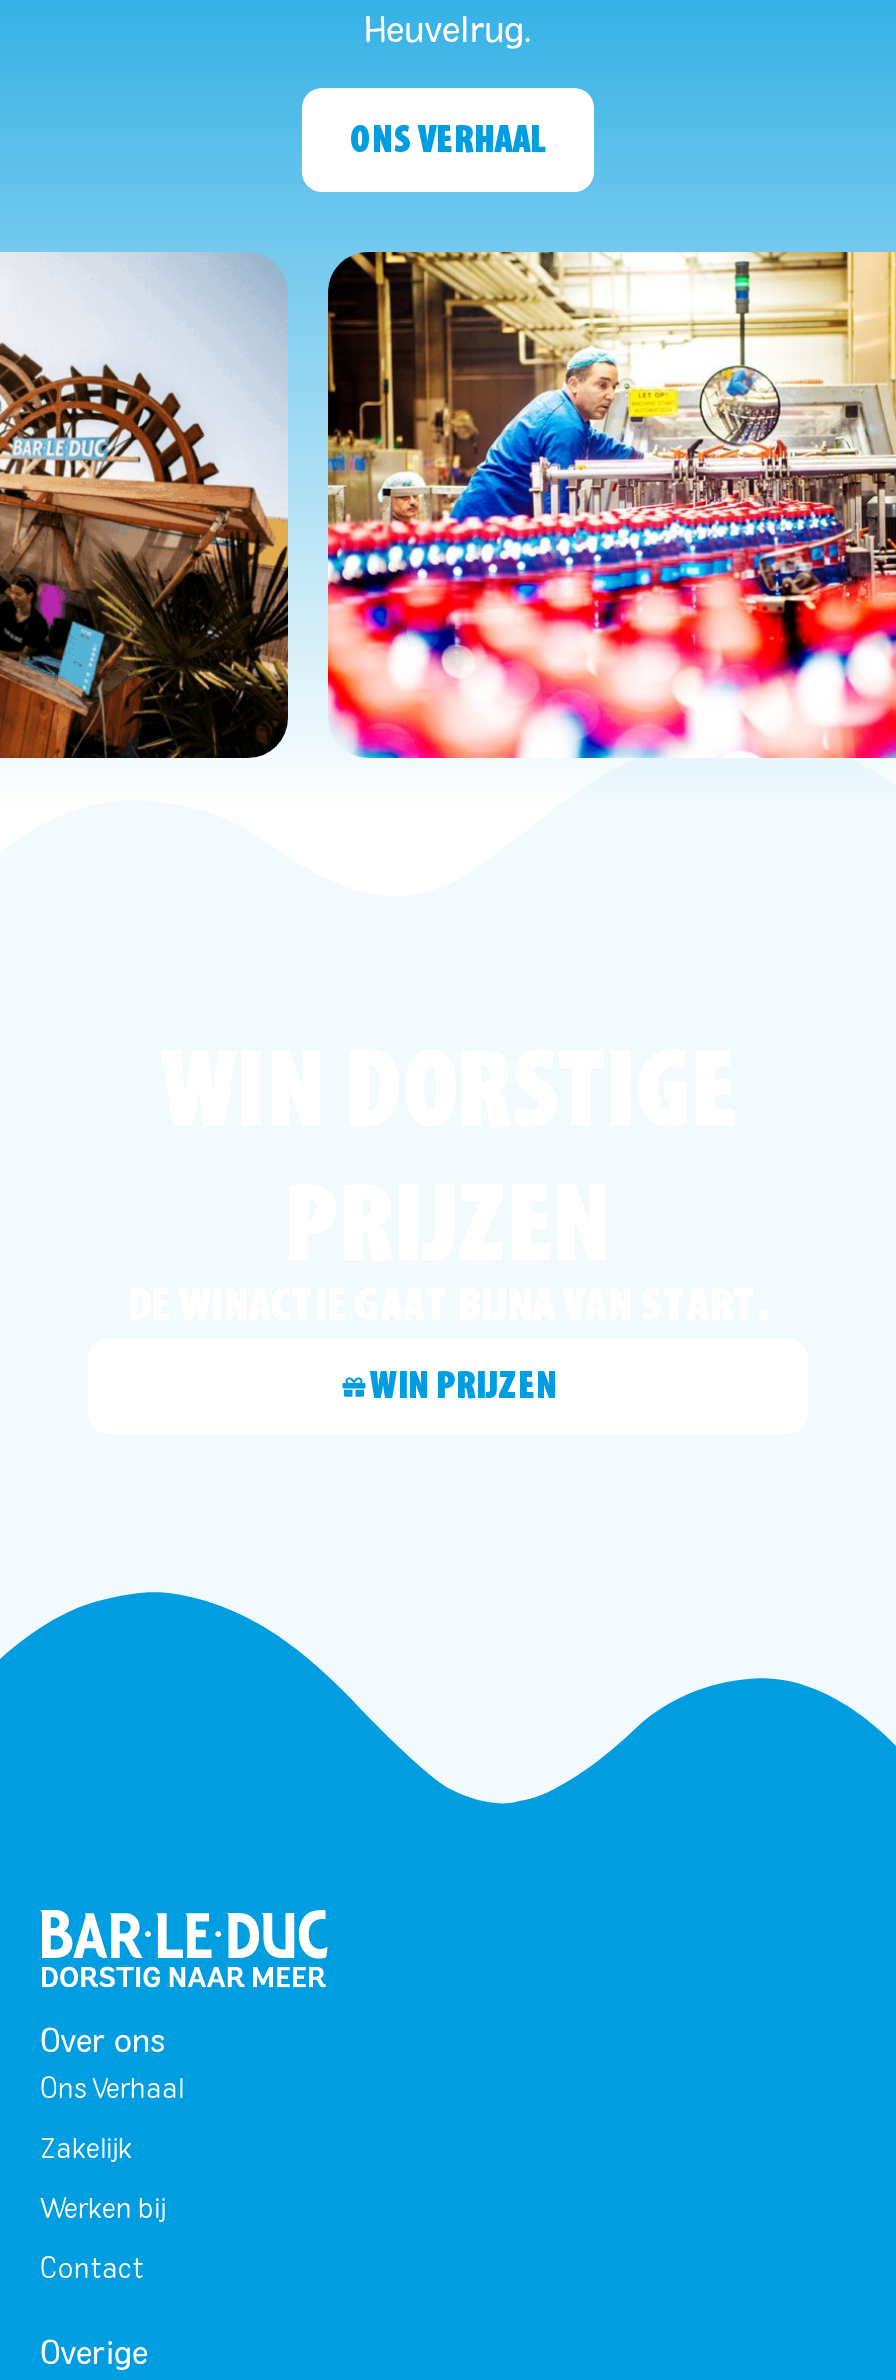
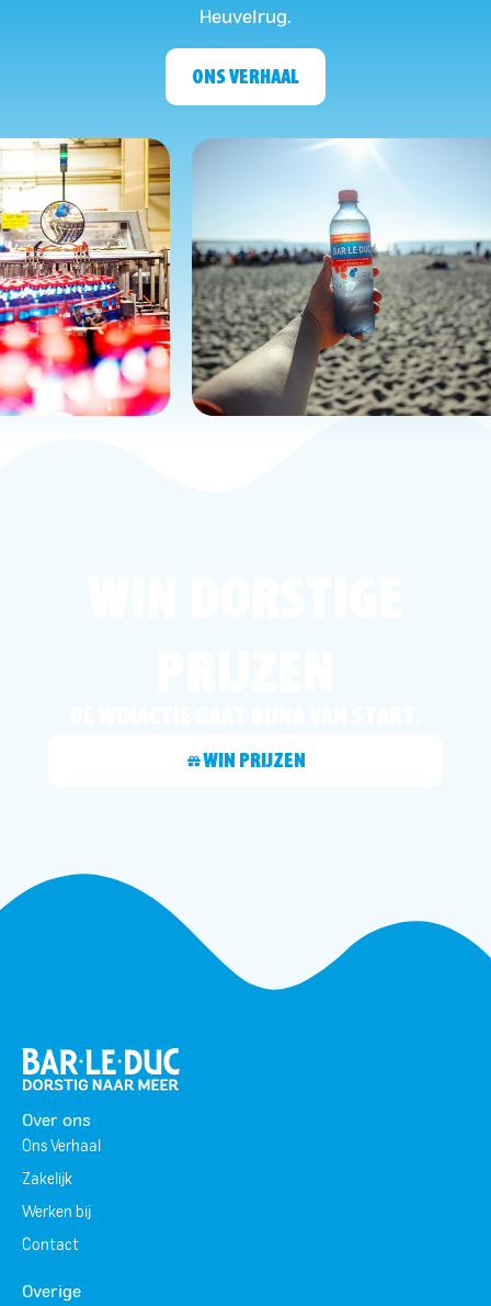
- [image]
+ [image]

- [image]
+ [image]
